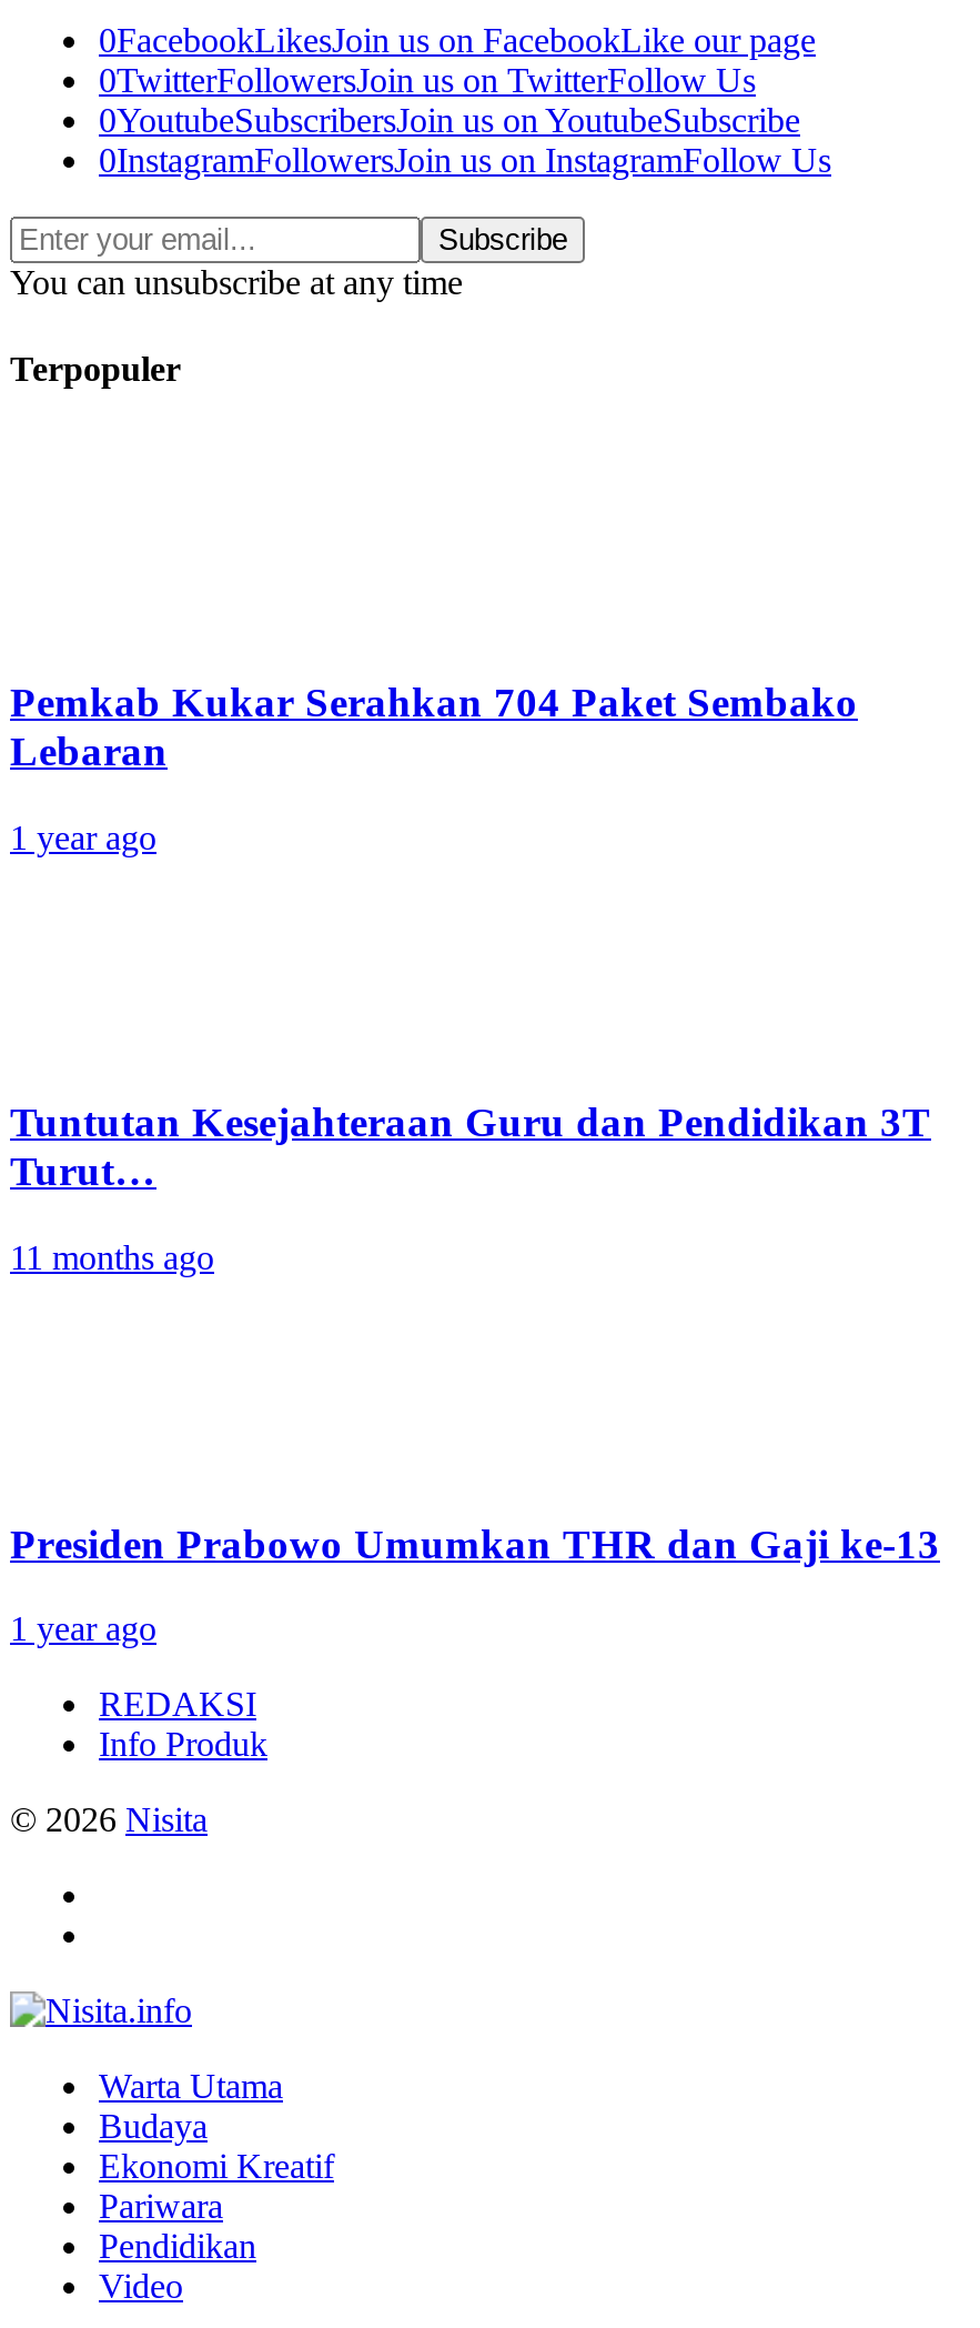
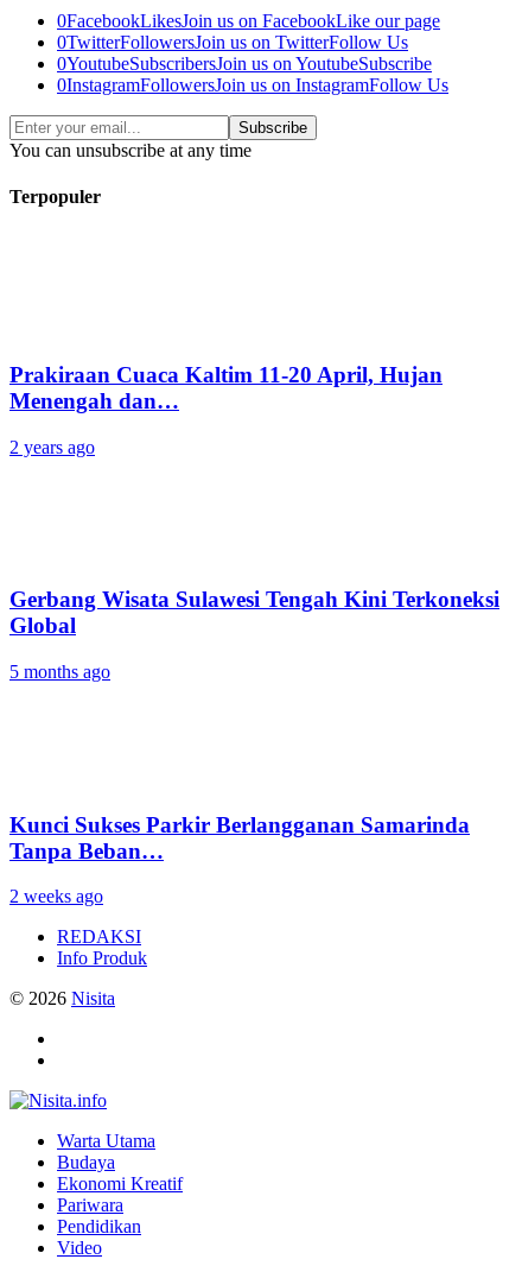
- Pemkab Kukar Serahkan 704 Paket Sembako
- Lebaran
+ Prakiraan Cuaca Kaltim 11-20 April, Hujan
+ Menengah dan…

- 1 year ago
+ 2 years ago

- Tuntutan Kesejahteraan Guru dan Pendidikan 3T
- Turut…
+ Gerbang Wisata Sulawesi Tengah Kini Terkoneksi
+ Global

- 11 months ago
+ 5 months ago

- Presiden Prabowo Umumkan THR dan Gaji ke-13
+ Kunci Sukses Parkir Berlangganan Samarinda
+ Tanpa Beban…

- 1 year ago
+ 2 weeks ago
